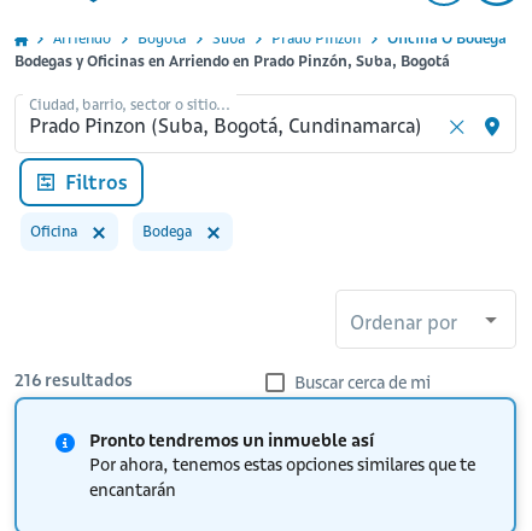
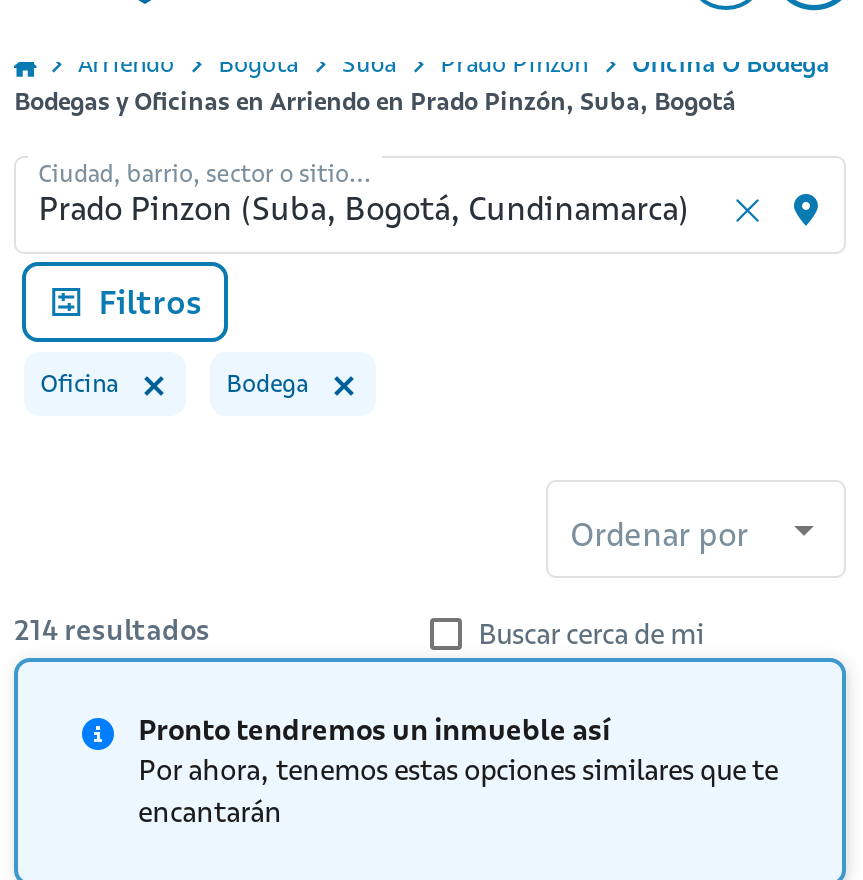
- 216 resultados
+ 214 resultados
